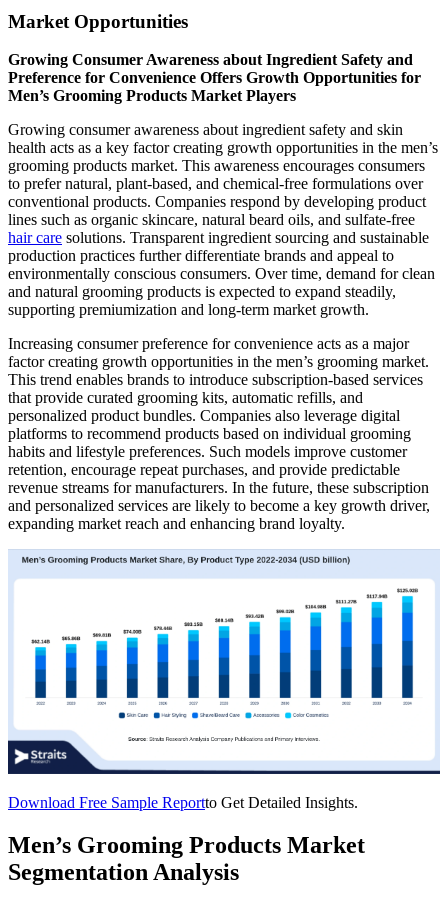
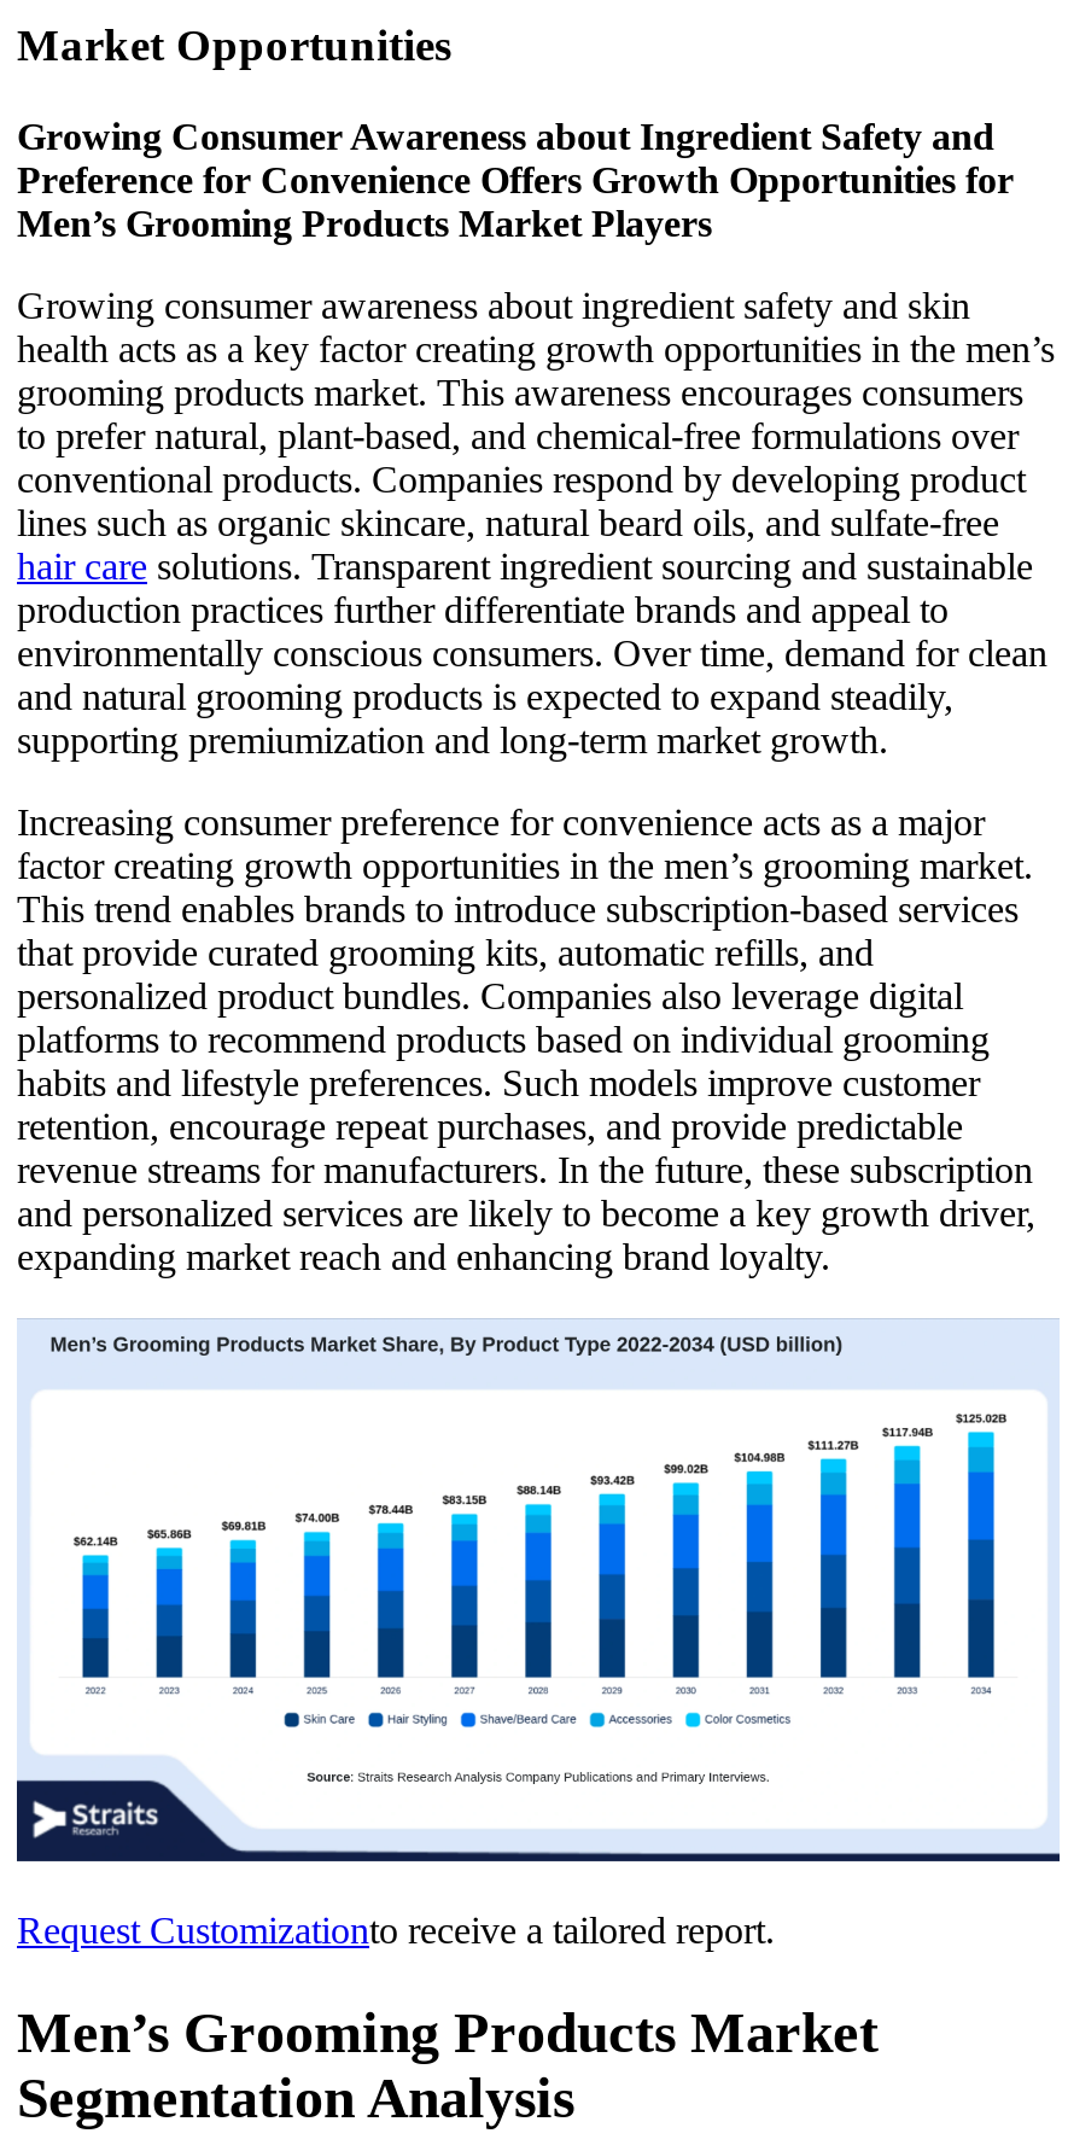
- Download Free Sample Reportto Get Detailed Insights.
+ Request Customizationto receive a tailored report.
